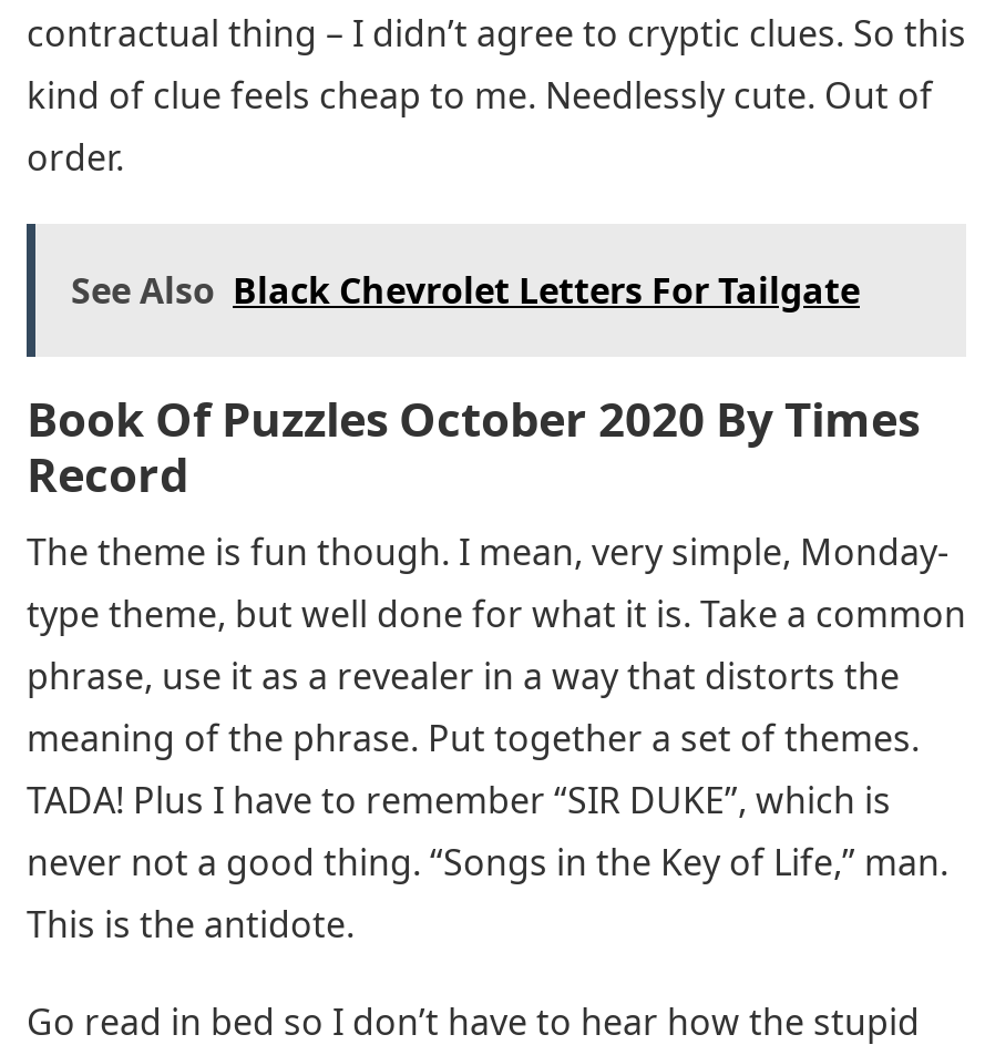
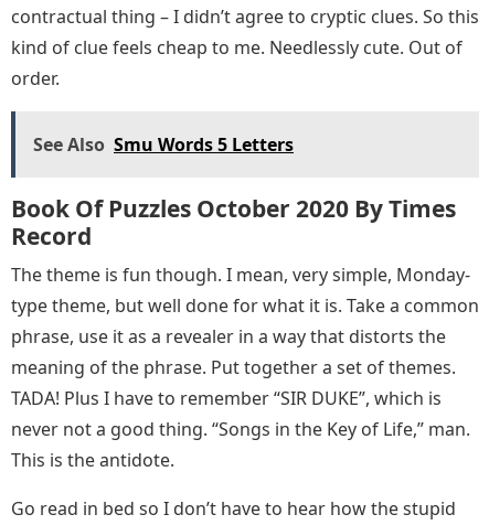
- See Also Black Chevrolet Letters For Tailgate
+ See Also Smu Words 5 Letters
